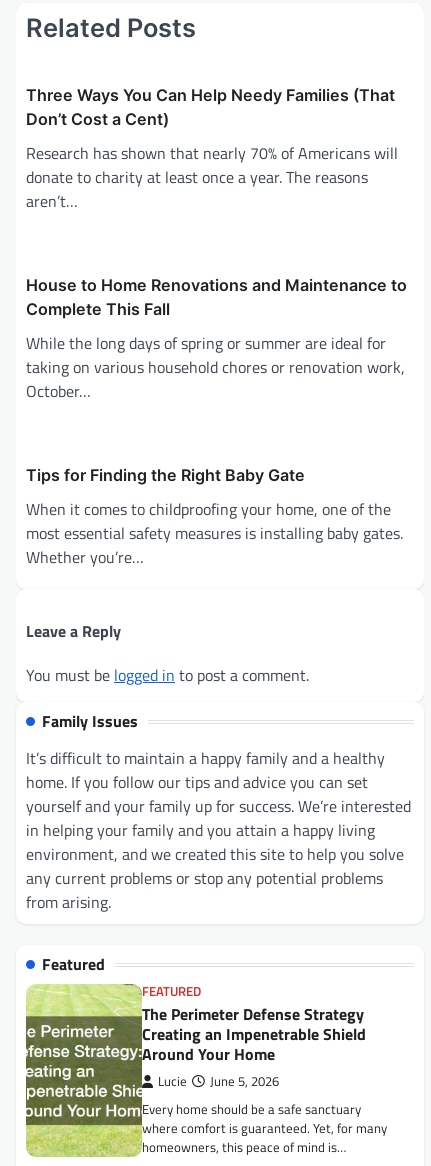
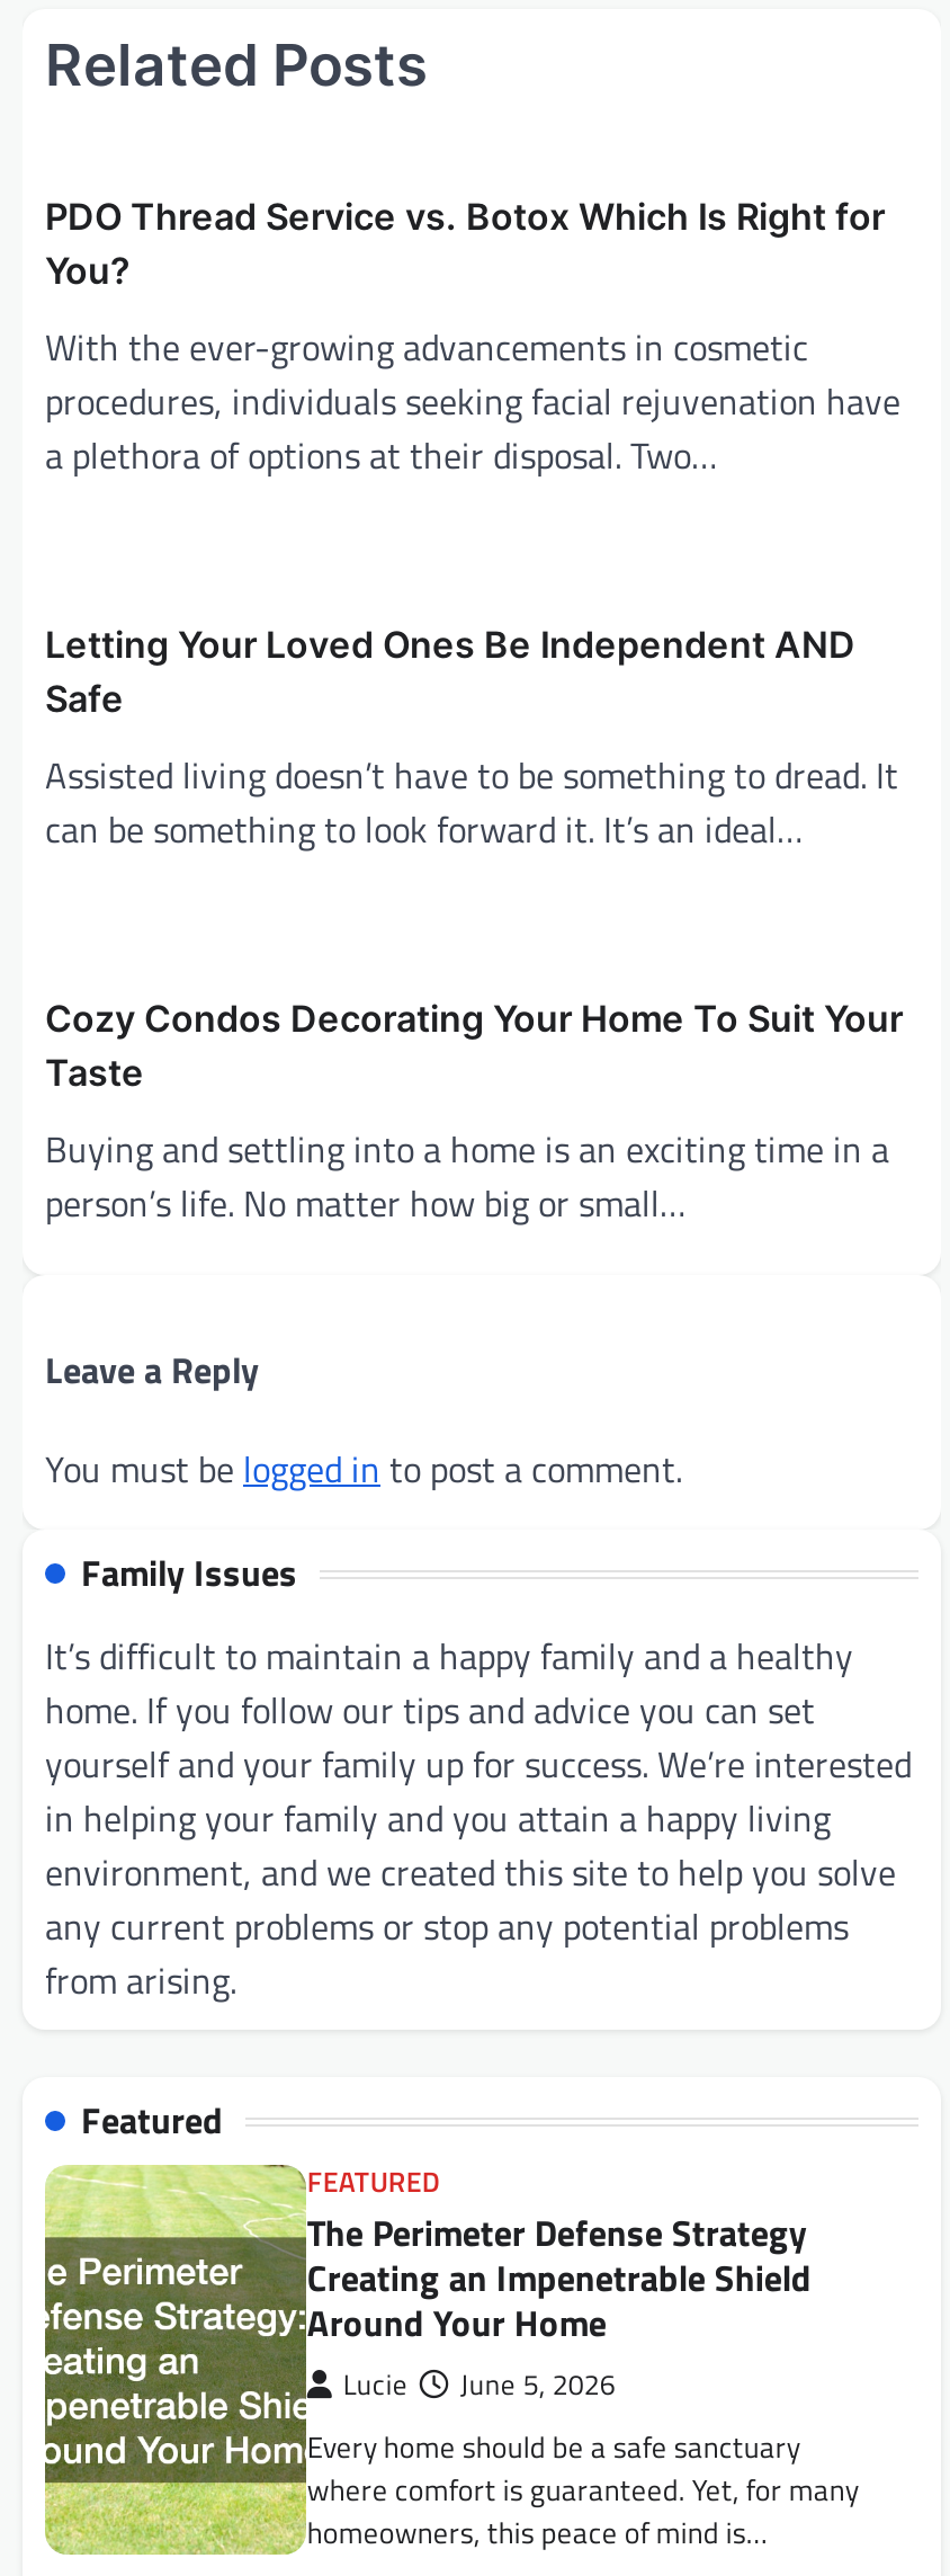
- Three Ways You Can Help Needy Families (That
- Don’t Cost a Cent)
+ PDO Thread Service vs. Botox Which Is Right for
+ You?

- Research has shown that nearly 70% of Americans will
- donate to charity at least once a year. The reasons
- aren’t…
+ With the ever-growing advancements in cosmetic
+ procedures, individuals seeking facial rejuvenation have
+ a plethora of options at their disposal. Two…

- House to Home Renovations and Maintenance to
- Complete This Fall
+ Letting Your Loved Ones Be Independent AND
+ Safe

- While the long days of spring or summer are ideal for
- taking on various household chores or renovation work,
- October…
+ Assisted living doesn’t have to be something to dread. It
+ can be something to look forward it. It’s an ideal…

- Tips for Finding the Right Baby Gate
+ Cozy Condos Decorating Your Home To Suit Your
+ Taste

- When it comes to childproofing your home, one of the
- most essential safety measures is installing baby gates.
- Whether you’re…
+ Buying and settling into a home is an exciting time in a
+ person’s life. No matter how big or small…
